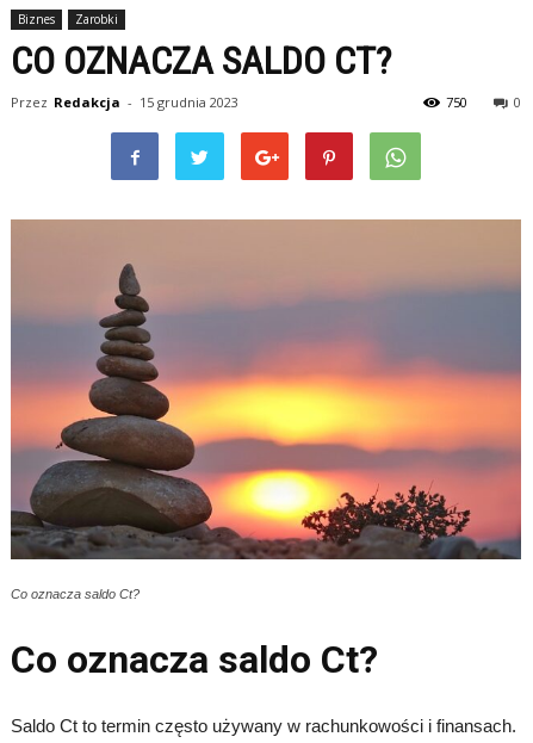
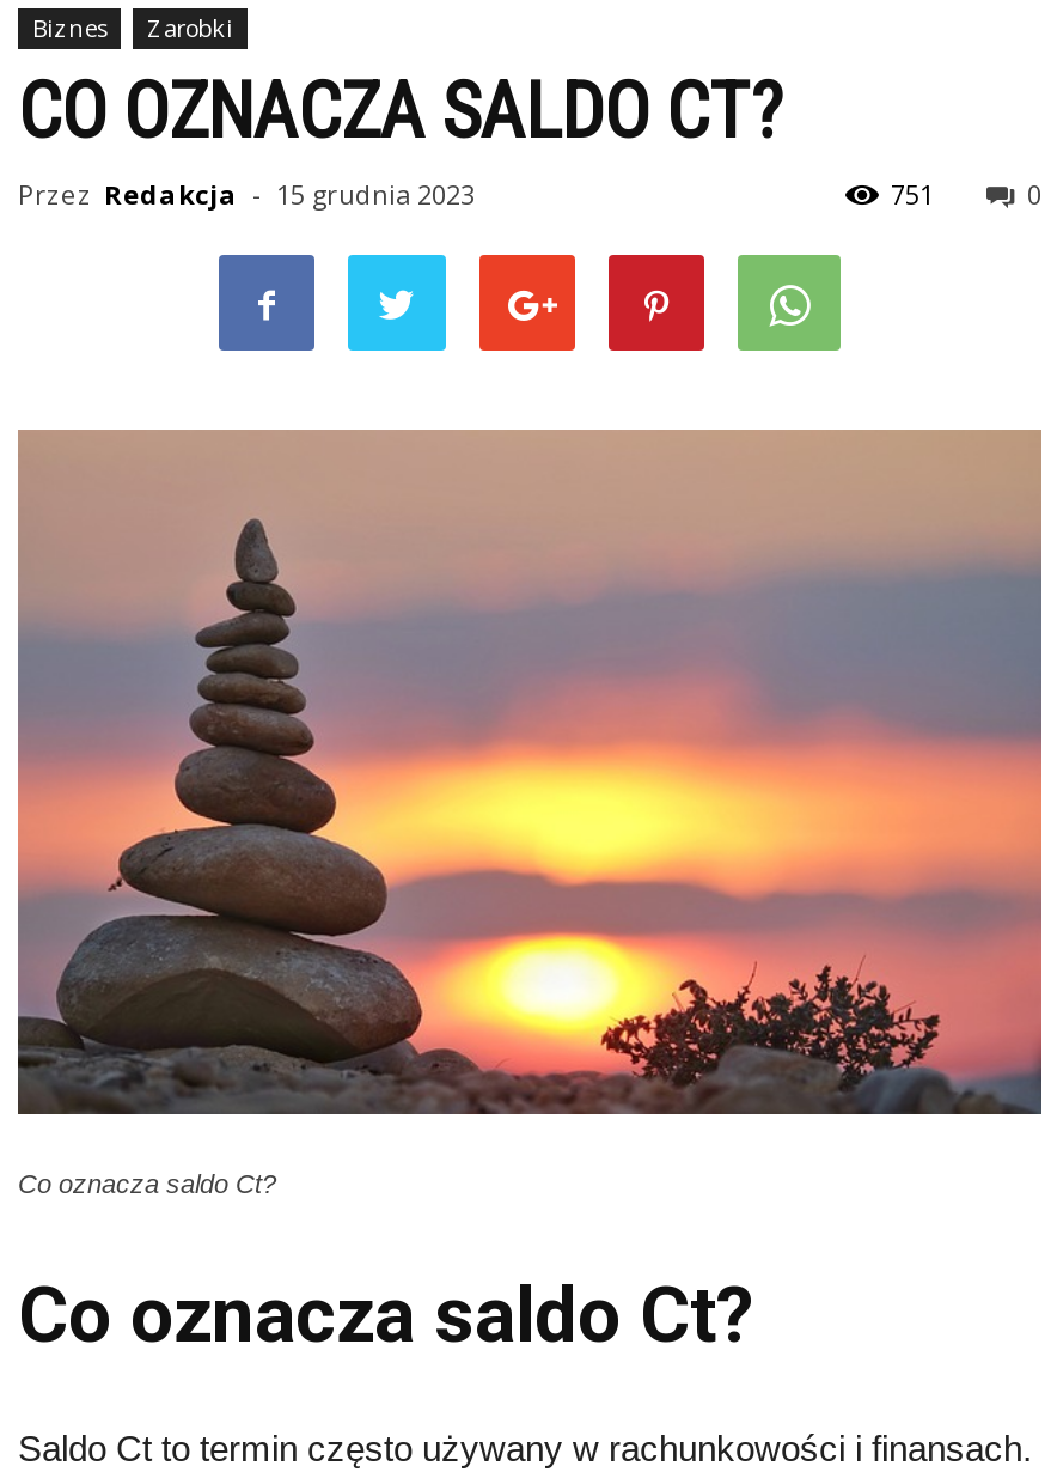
- 750
+ 751
